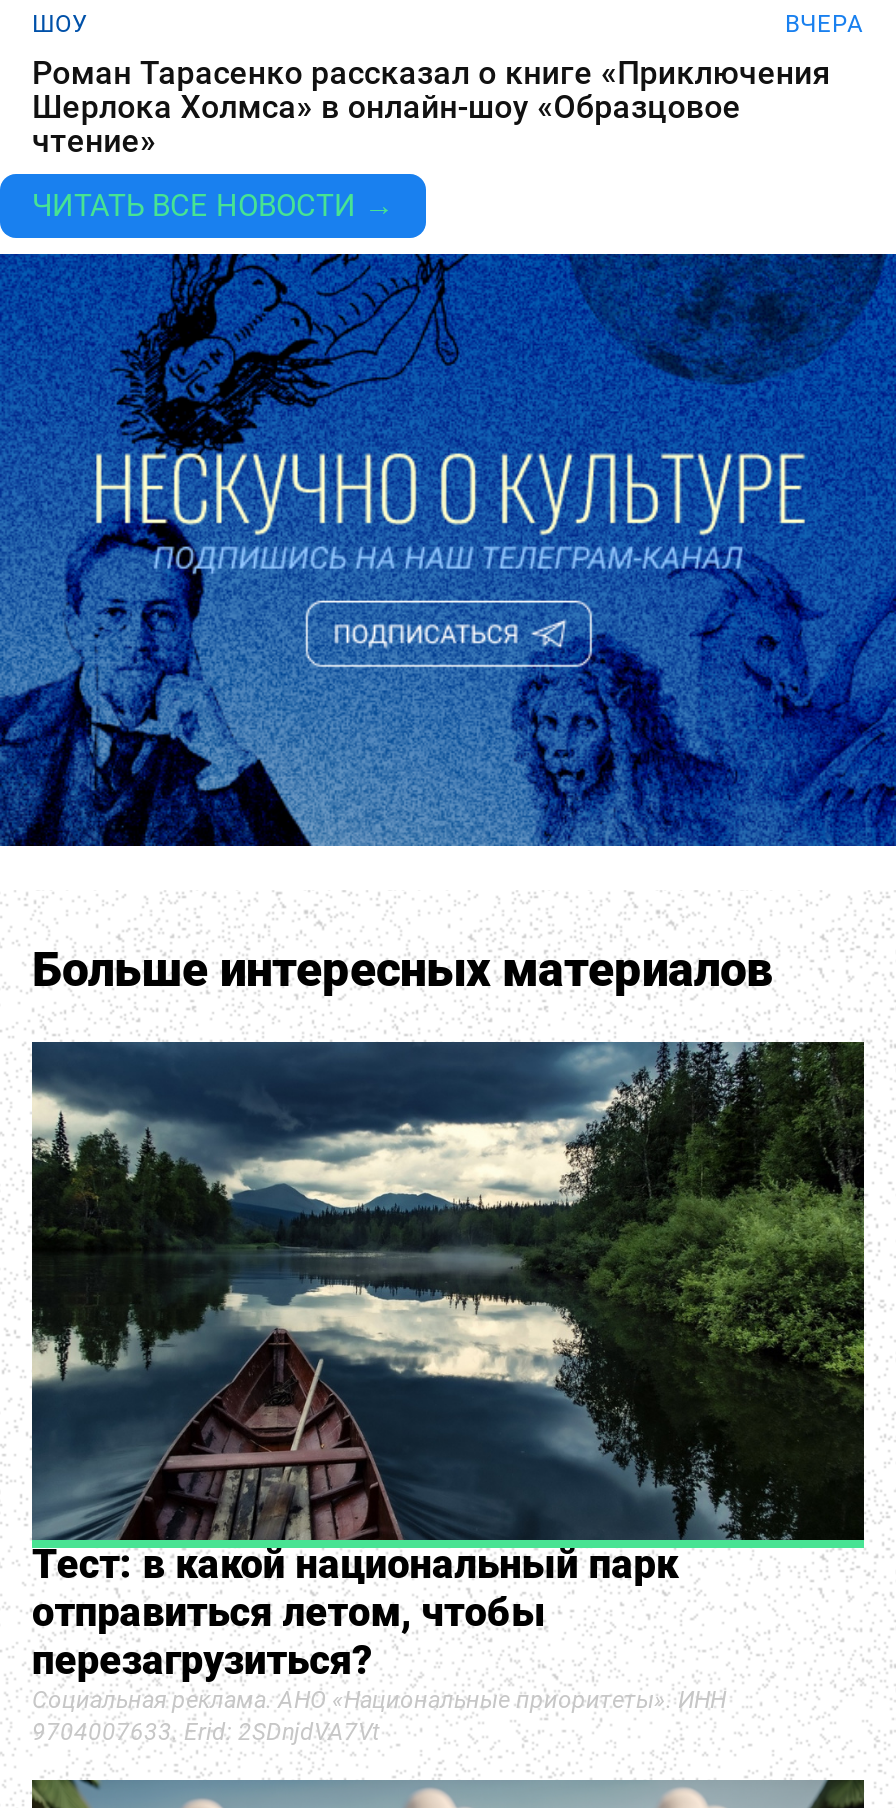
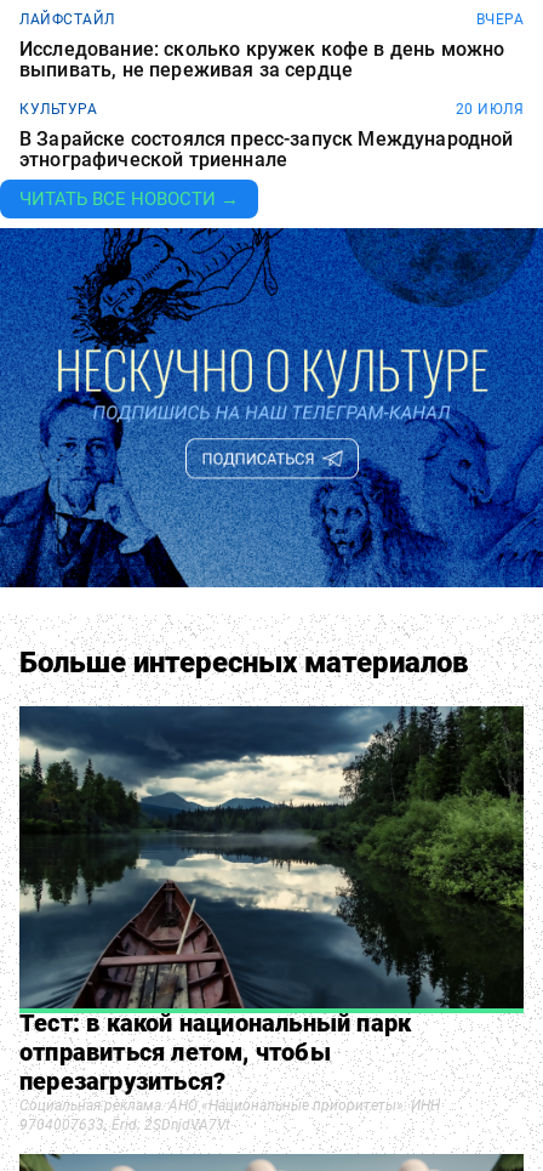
- ШОУ
+ ЛАЙФСТАЙЛ

- Роман Тарасенко рассказал о книге «Приключения
- Шерлока Холмса» в онлайн-шоу «Образцовое
- чтение»
+ Исследование: сколько кружек кофе в день можно
+ выпивать, не переживая за сердце
+ КУЛЬТУРА
+ 20 ИЮЛЯ
+ В Зарайске состоялся пресс-запуск Международной
+ этнографической триеннале
